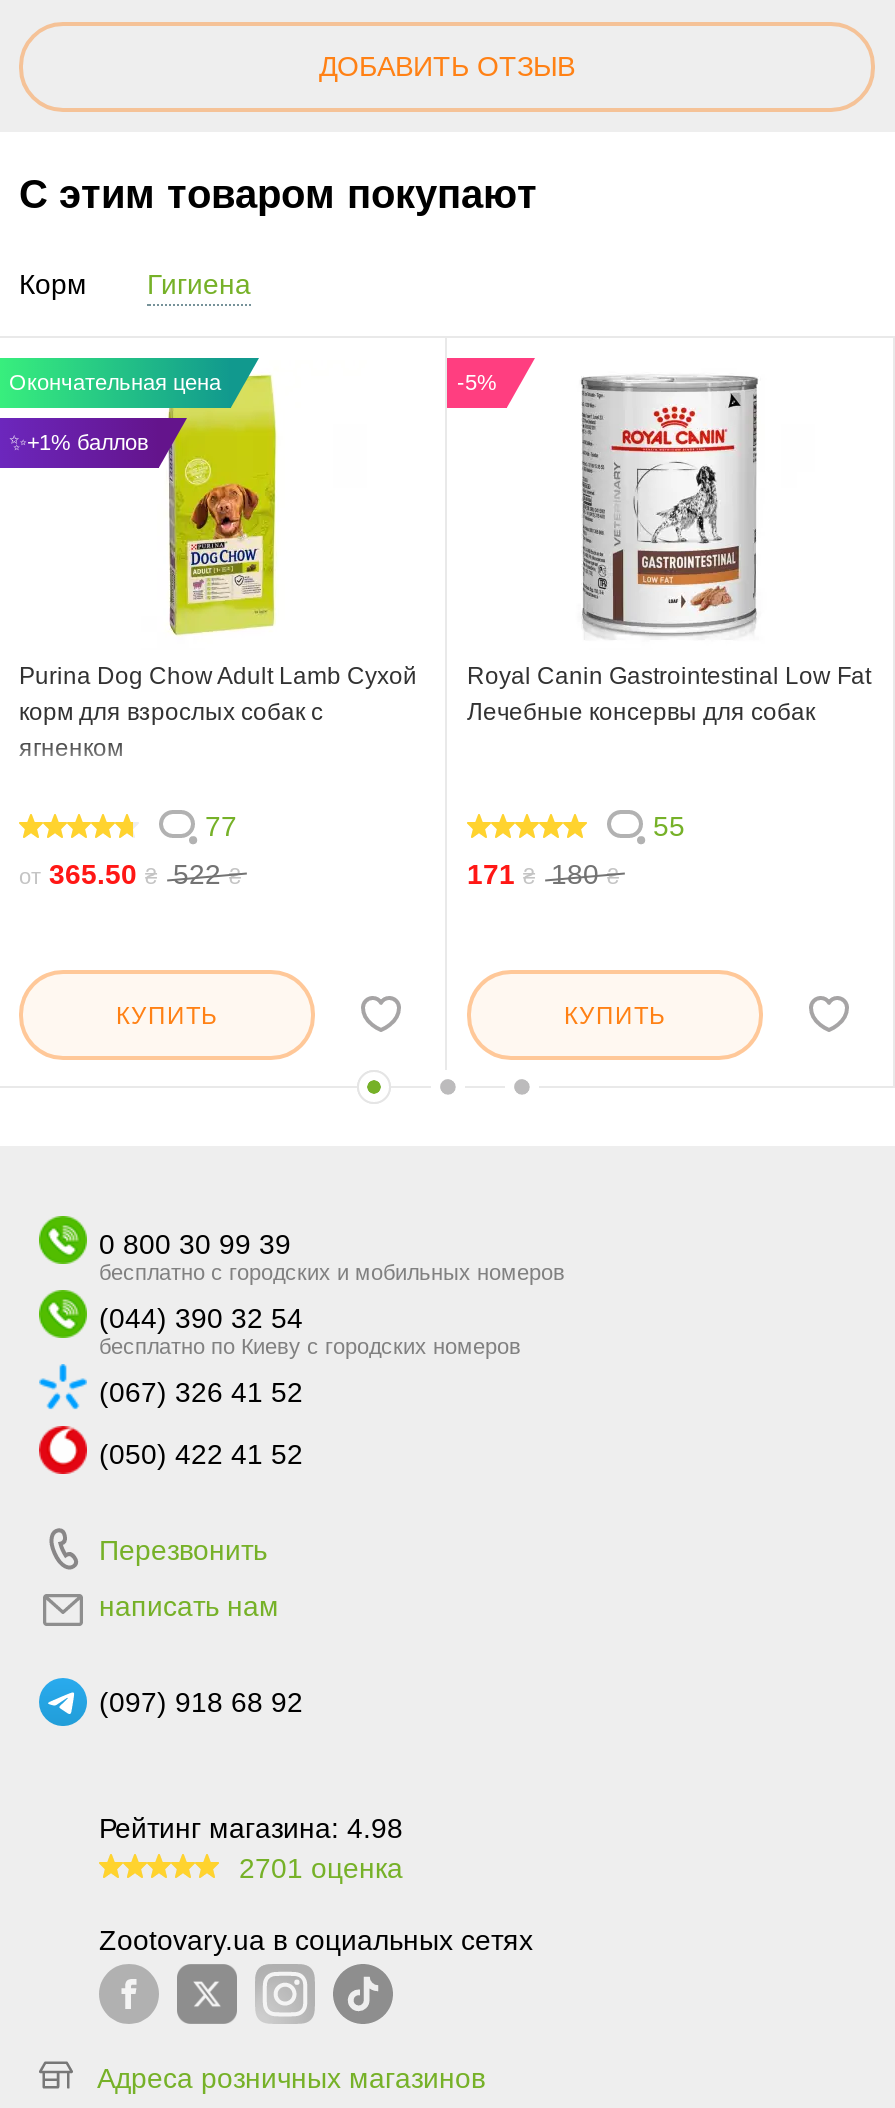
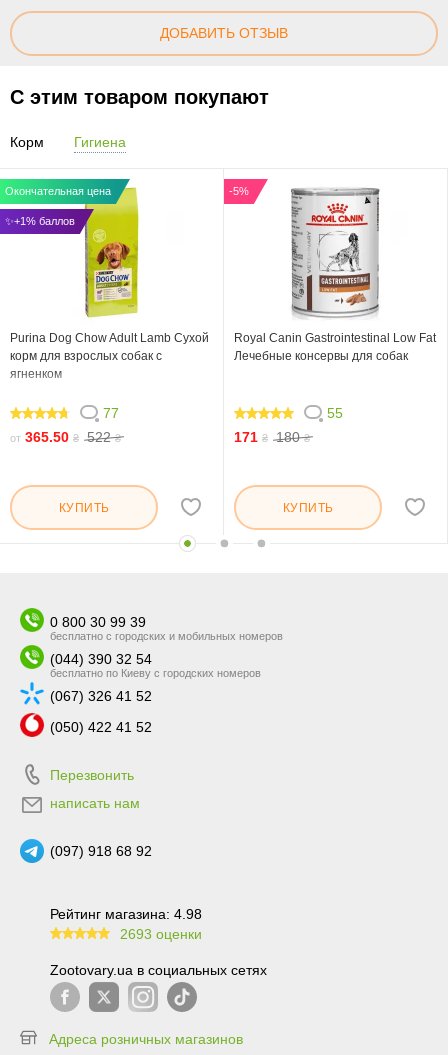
- 2701 оценка
+ 2693 оценки
